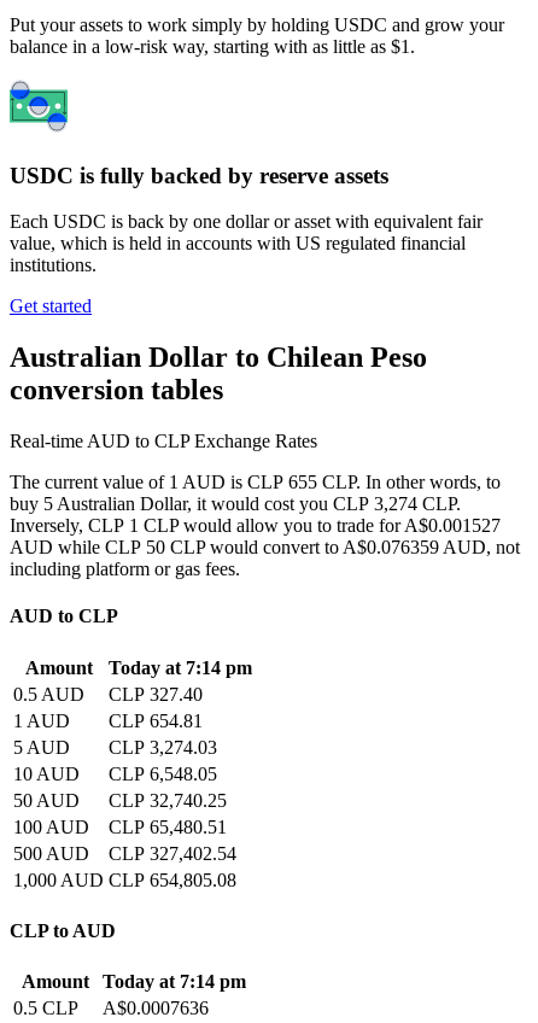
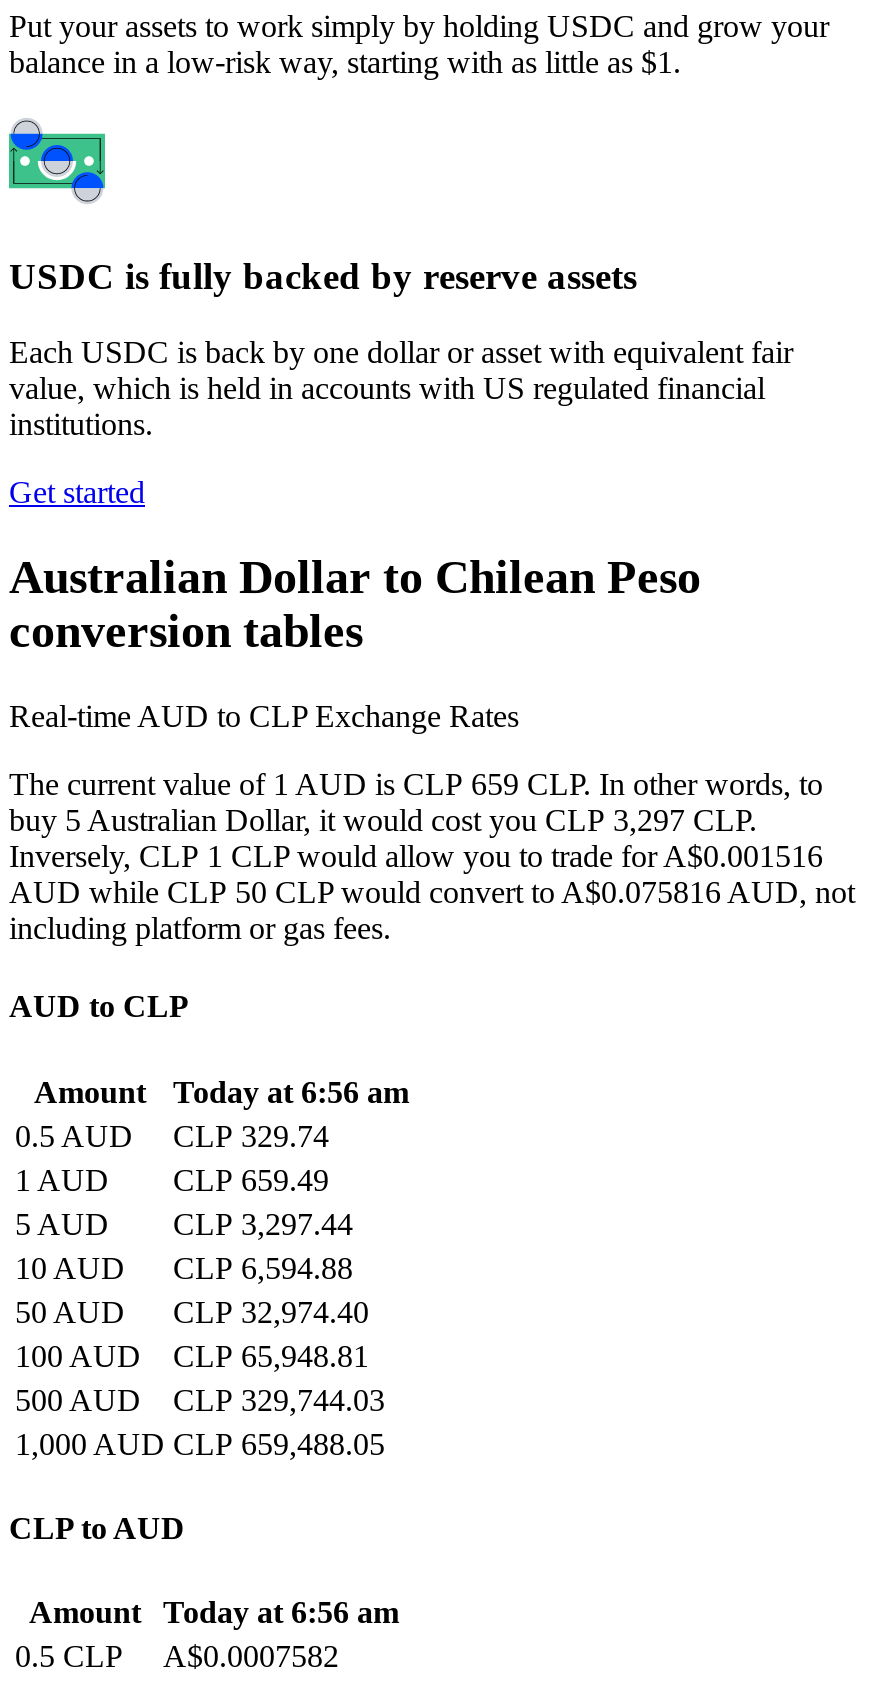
- The current value of 1 AUD is CLP 655 CLP. In other words, to
+ The current value of 1 AUD is CLP 659 CLP. In other words, to

- buy 5 Australian Dollar, it would cost you CLP 3,274 CLP.
+ buy 5 Australian Dollar, it would cost you CLP 3,297 CLP.

- Inversely, CLP 1 CLP would allow you to trade for A$0.001527
+ Inversely, CLP 1 CLP would allow you to trade for A$0.001516

- AUD while CLP 50 CLP would convert to A$0.076359 AUD, not
+ AUD while CLP 50 CLP would convert to A$0.075816 AUD, not

- Amount Today at 7:14 pm
+ Amount Today at 6:56 am

- 0.5 AUD CLP 327.40
+ 0.5 AUD CLP 329.74

- 1 AUD CLP 654.81
+ 1 AUD CLP 659.49

- 5 AUD CLP 3,274.03
+ 5 AUD CLP 3,297.44

- 10 AUD CLP 6,548.05
+ 10 AUD CLP 6,594.88

- 50 AUD CLP 32,740.25
+ 50 AUD CLP 32,974.40

- 100 AUD CLP 65,480.51
+ 100 AUD CLP 65,948.81

- 500 AUD CLP 327,402.54
+ 500 AUD CLP 329,744.03

- 1,000 AUD CLP 654,805.08
+ 1,000 AUD CLP 659,488.05

- Amount Today at 7:14 pm
+ Amount Today at 6:56 am

- 0.5 CLP A$0.0007636
+ 0.5 CLP A$0.0007582
